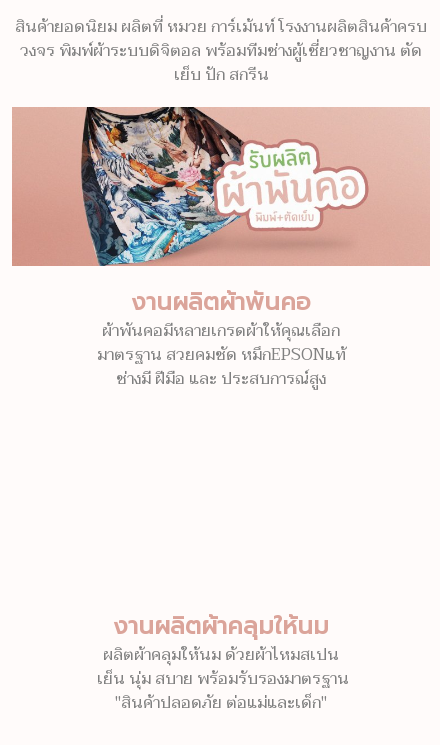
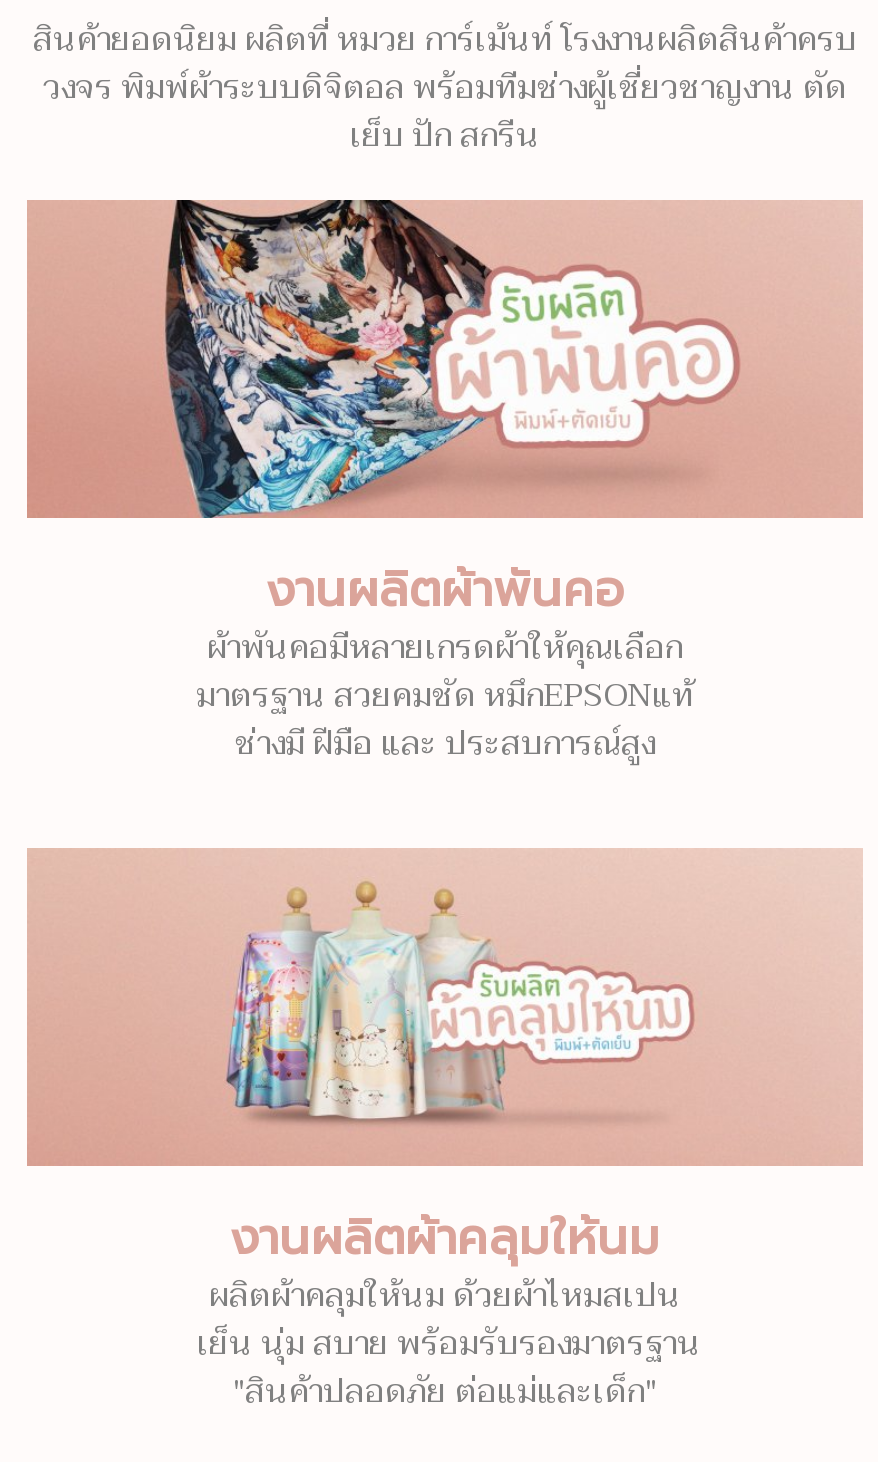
+ [image]
